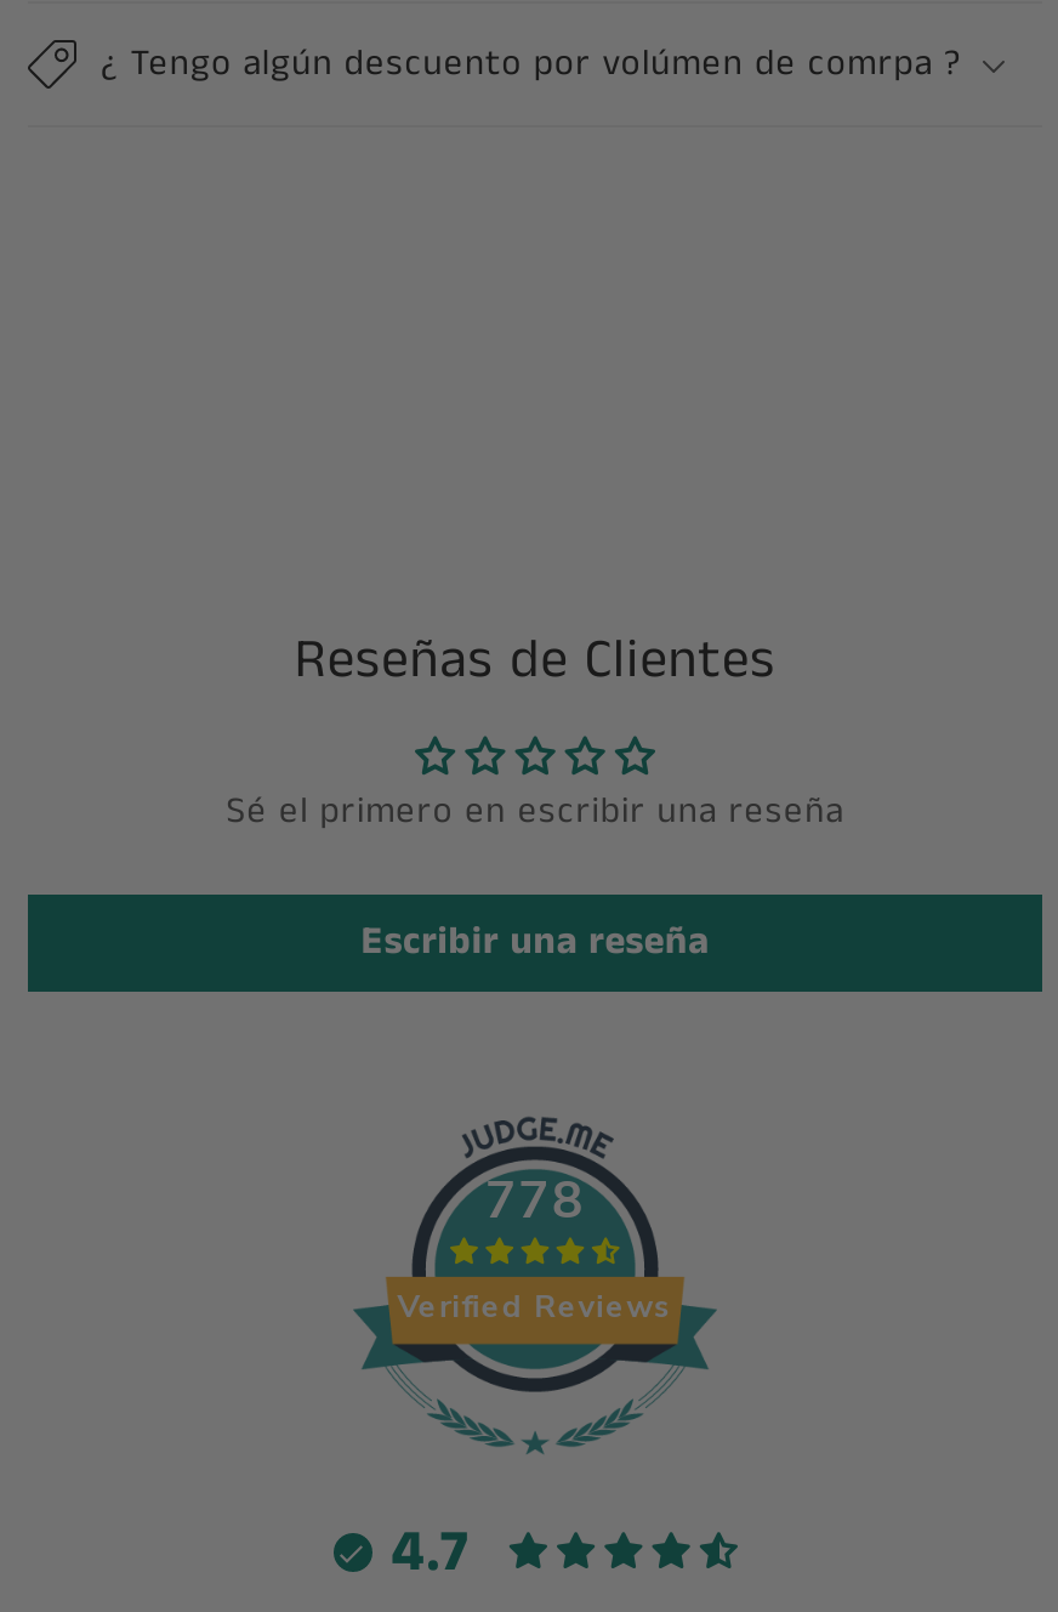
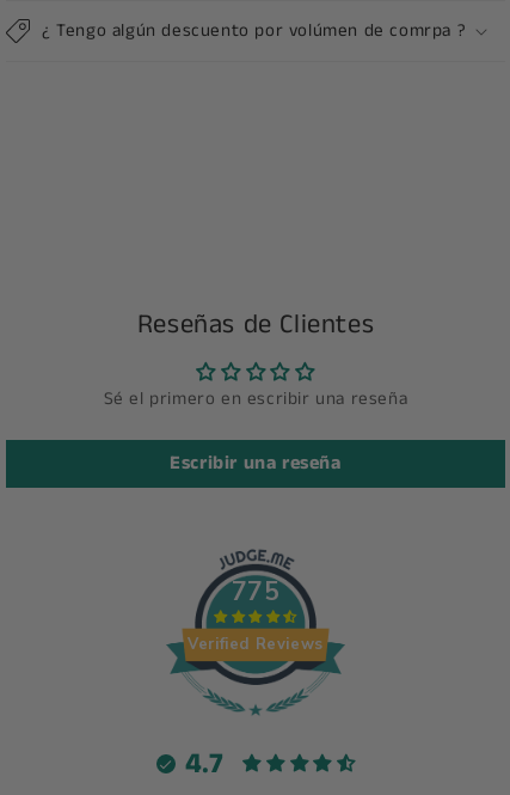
- 778
+ 775
